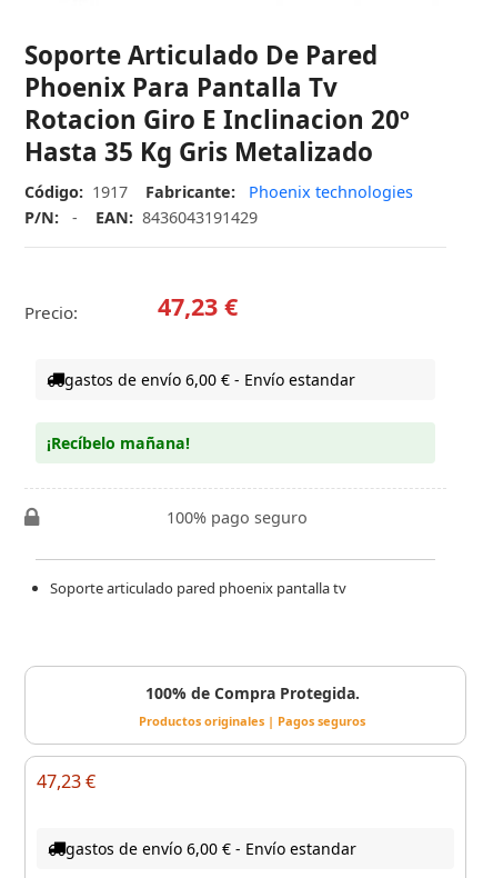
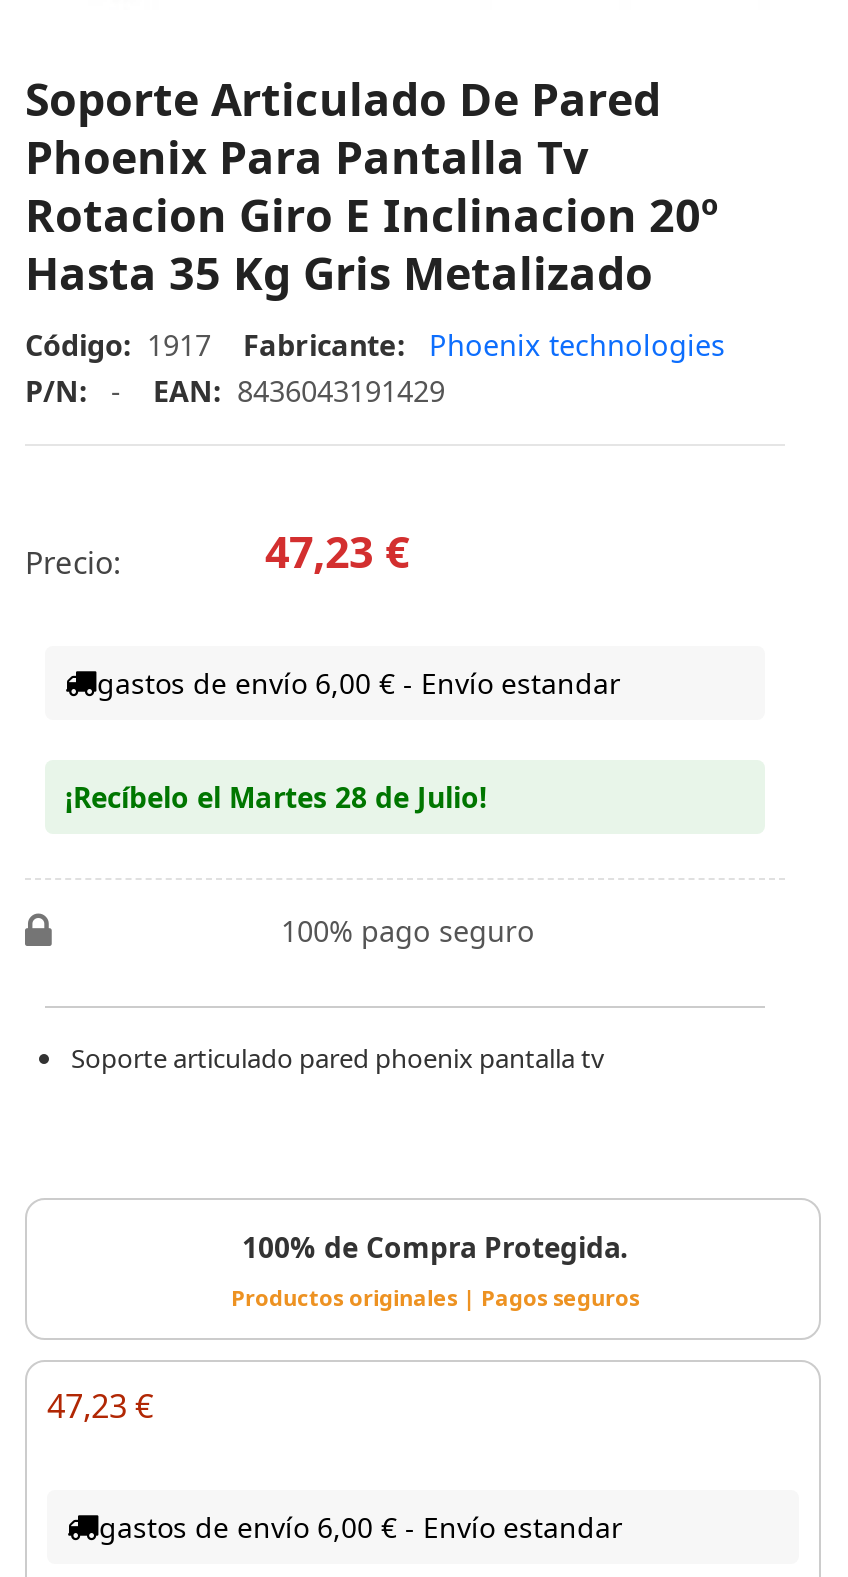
- ¡Recíbelo mañana!
+ ¡Recíbelo el Martes 28 de Julio!
